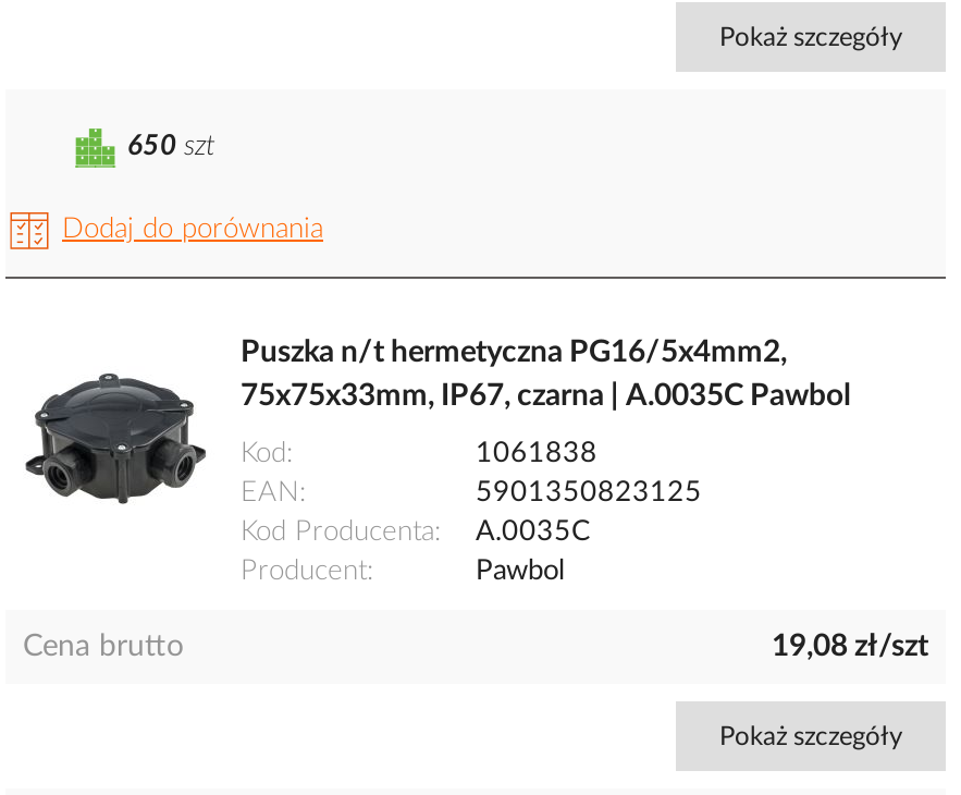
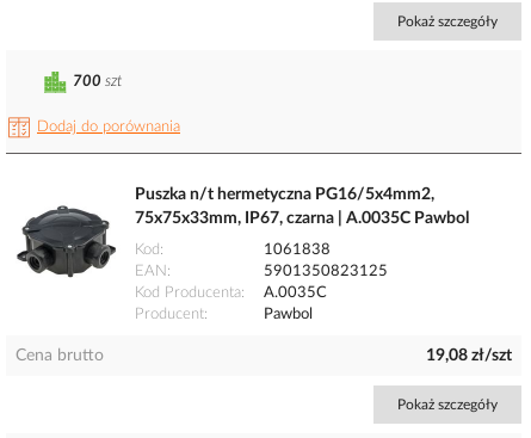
- 650 szt
+ 700 szt
